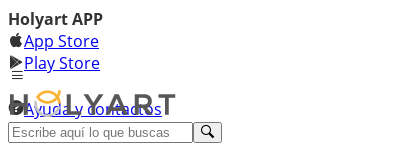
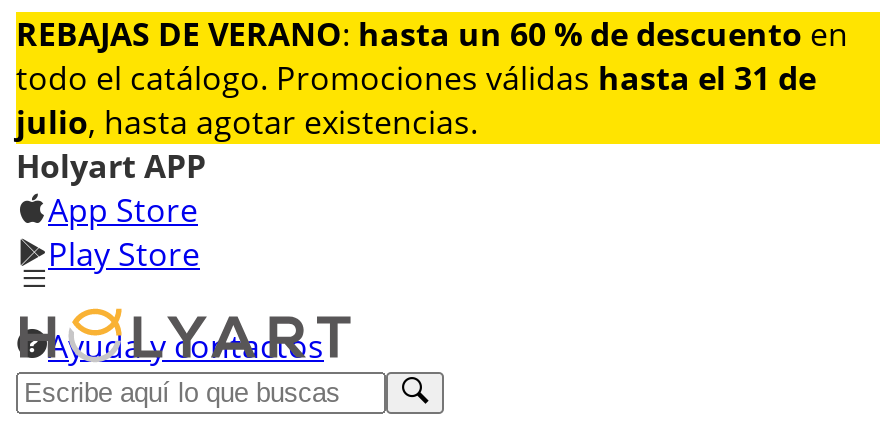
+ [image]
+ REBAJAS DE VERANO: hasta un 60 % de descuento en
+ todo el catálogo. Promociones válidas hasta el 31 de
+ julio, hasta agotar existencias.
